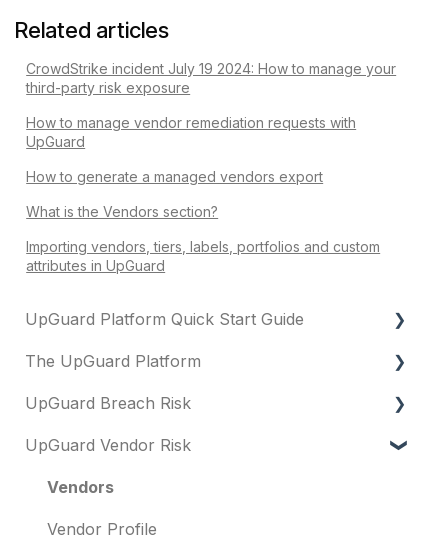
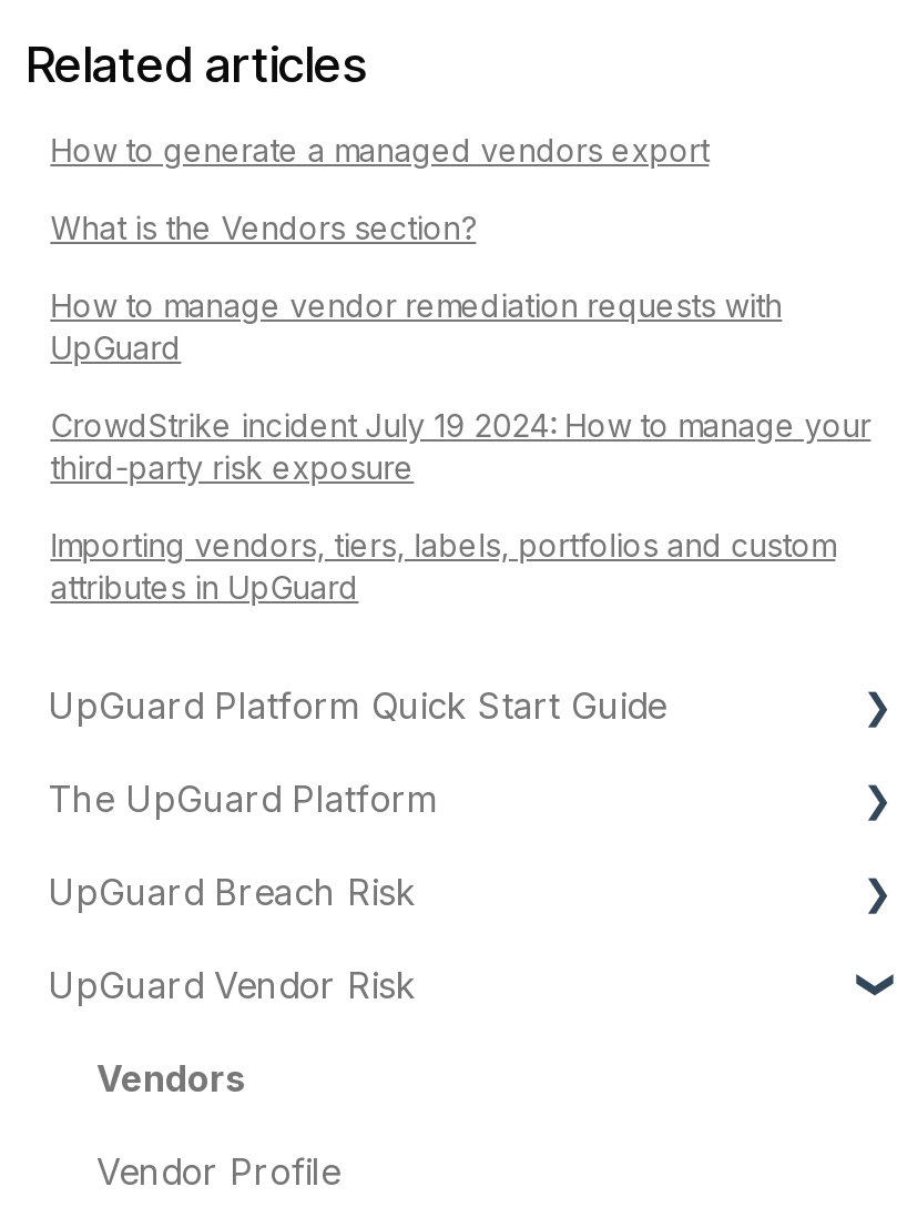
moved down: CrowdStrike incident July 19 2024: How to manage your | third-party risk exposure

moved up: How to manage vendor remediation requests with | UpGuard | How to generate a managed vendors export | What is the Vendors section?
